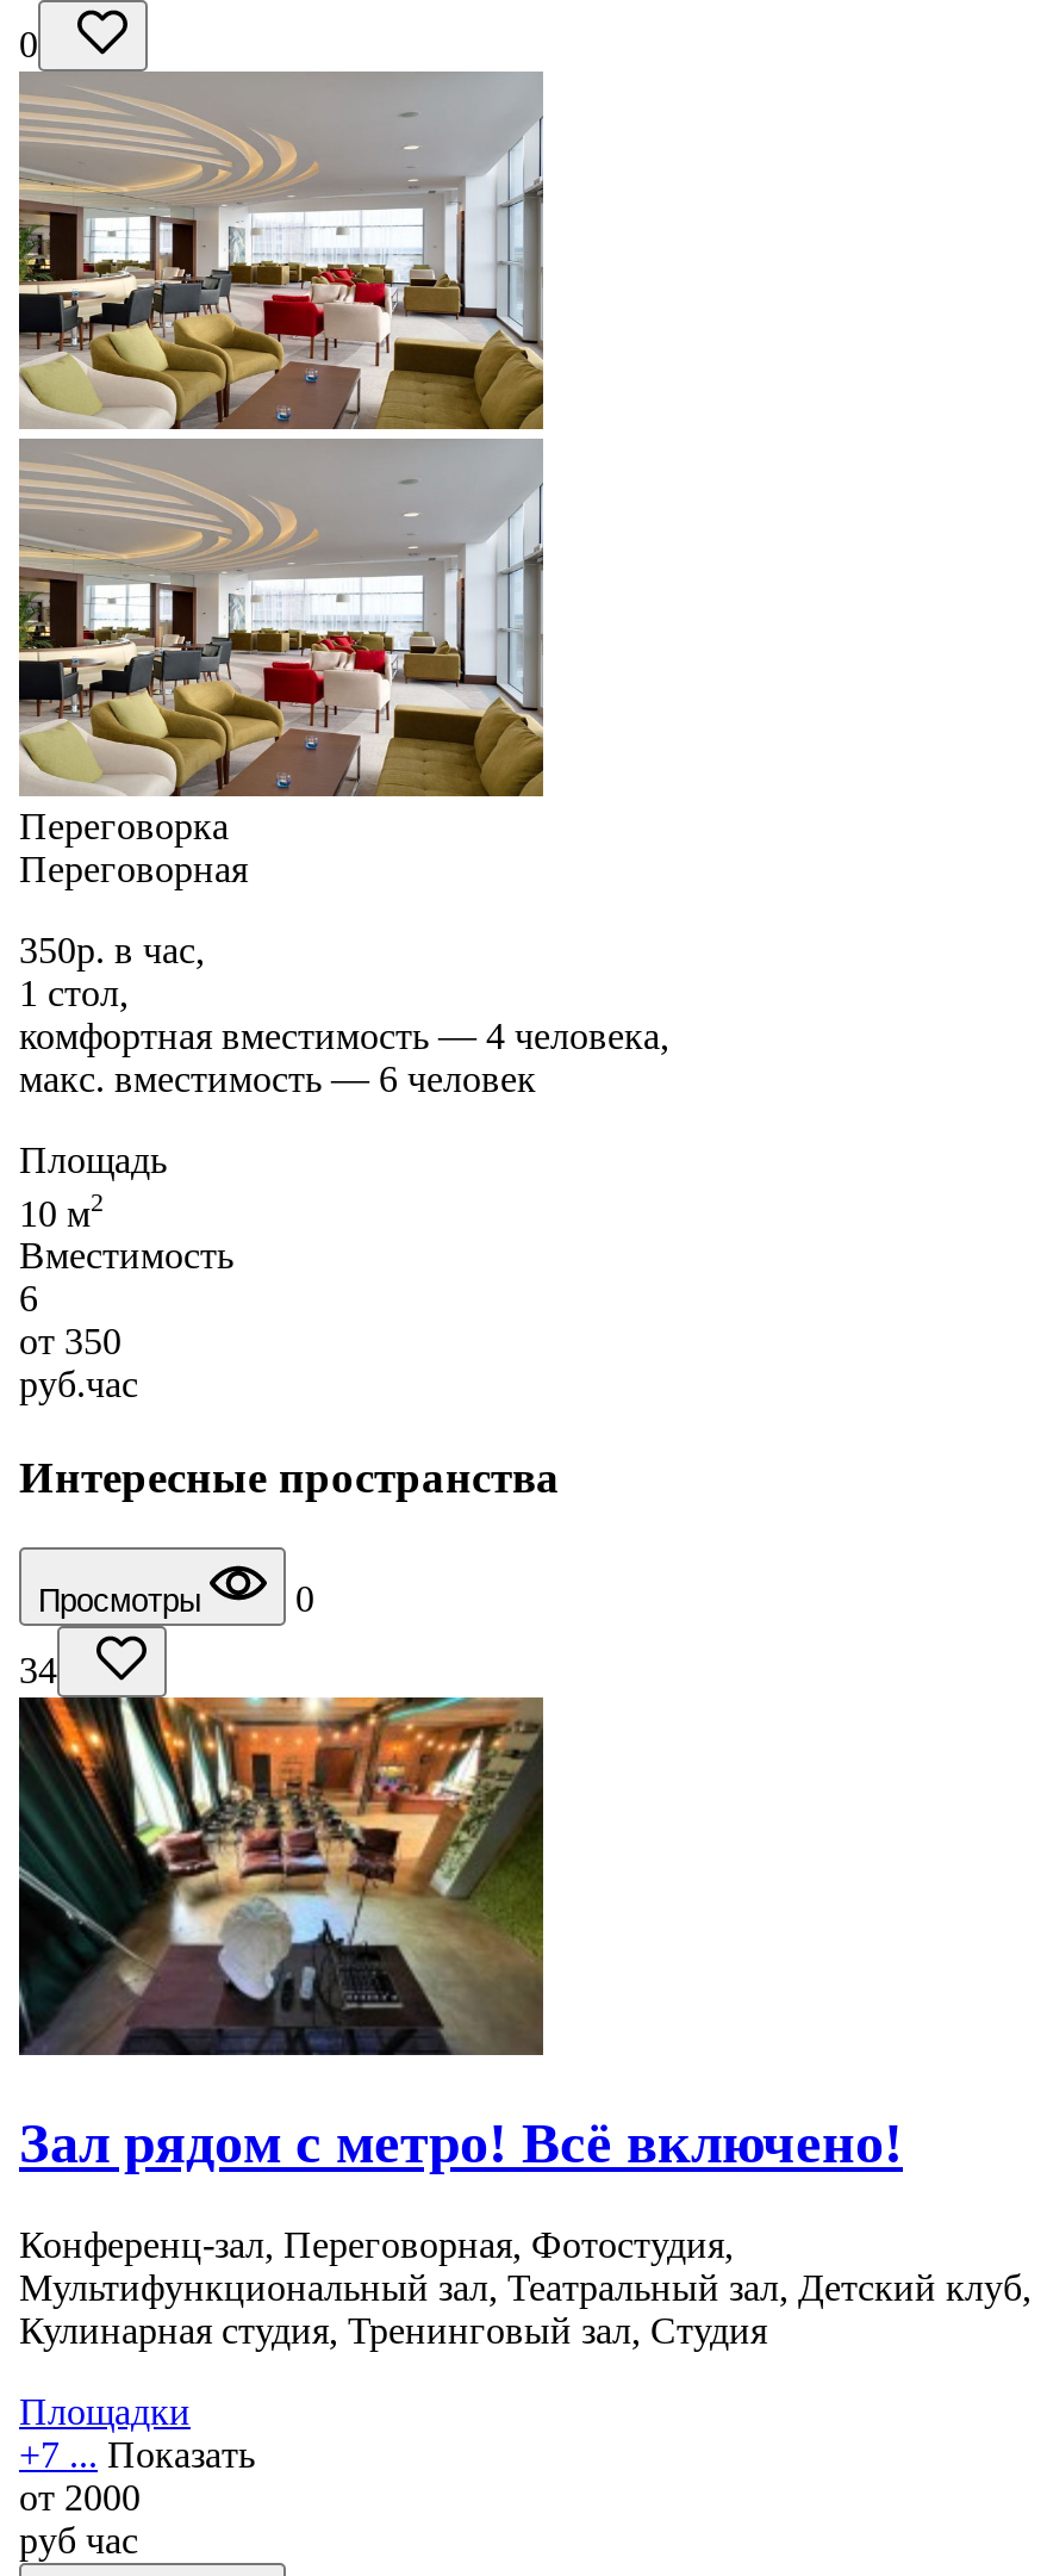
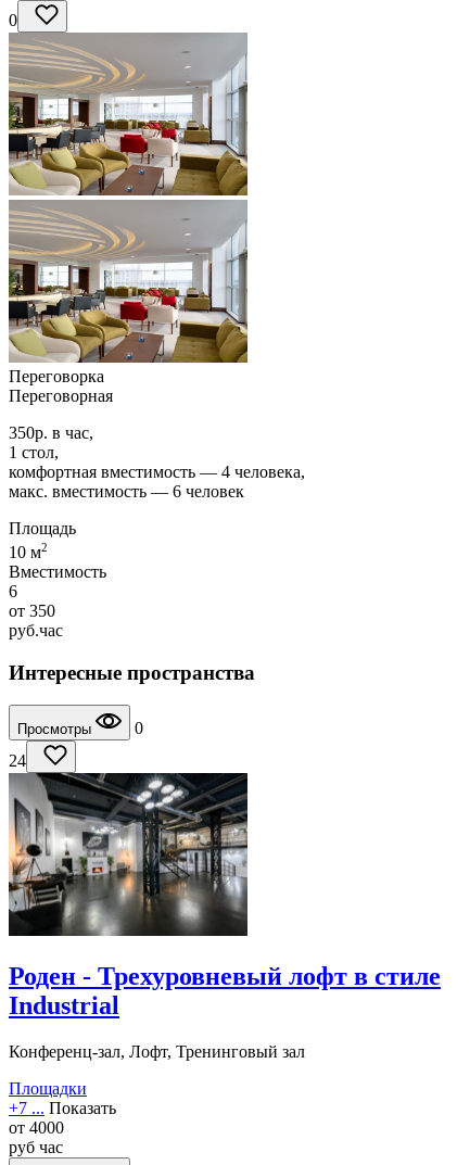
- 34
+ 24

- [image]
- Зал рядом с метро! Всё включено!
+ [image]
+ Роден - Трехуровневый лофт в стиле
+ Industrial

- Конференц-зал, Переговорная, Фотостудия,
- Мультифункциональный зал, Театральный зал, Детский клуб,
- Кулинарная студия, Тренинговый зал, Студия
+ Конференц-зал, Лофт, Тренинговый зал

- от 2000
+ от 4000
